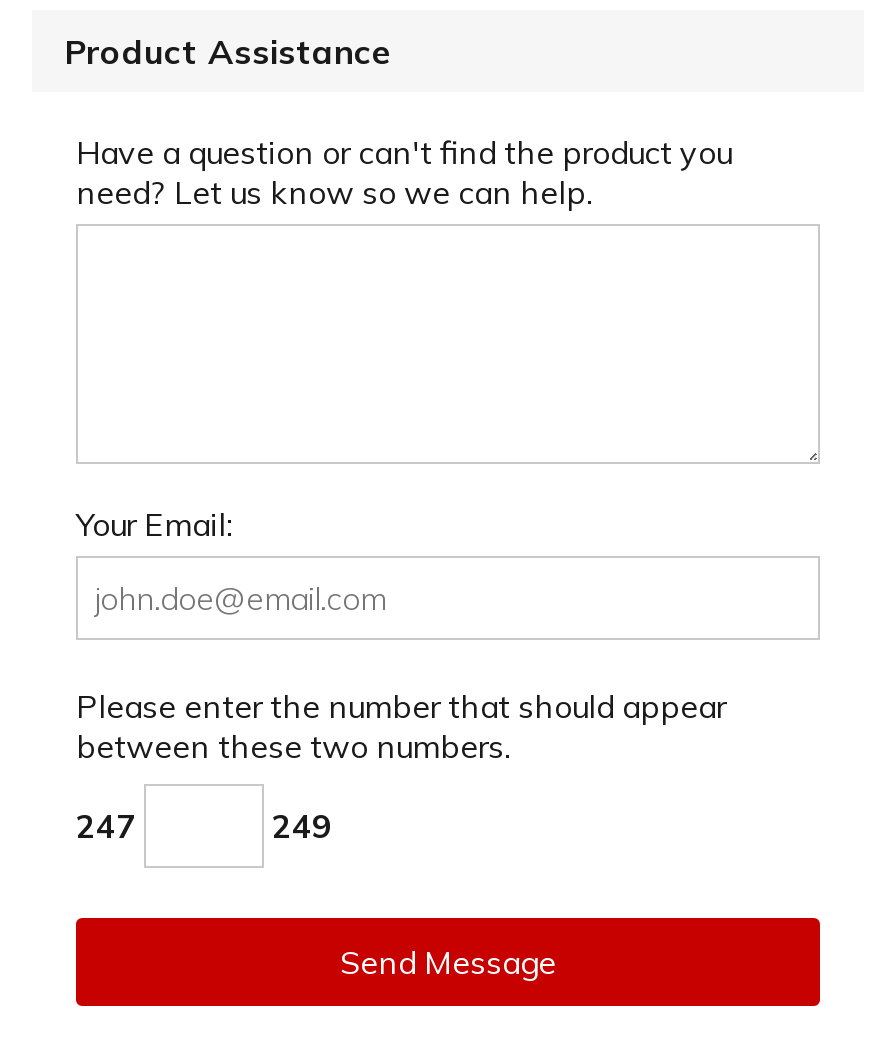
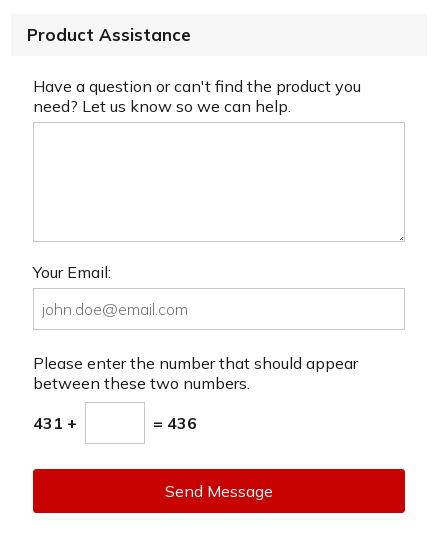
- 247
- 249
+ 431 +
+ = 436
